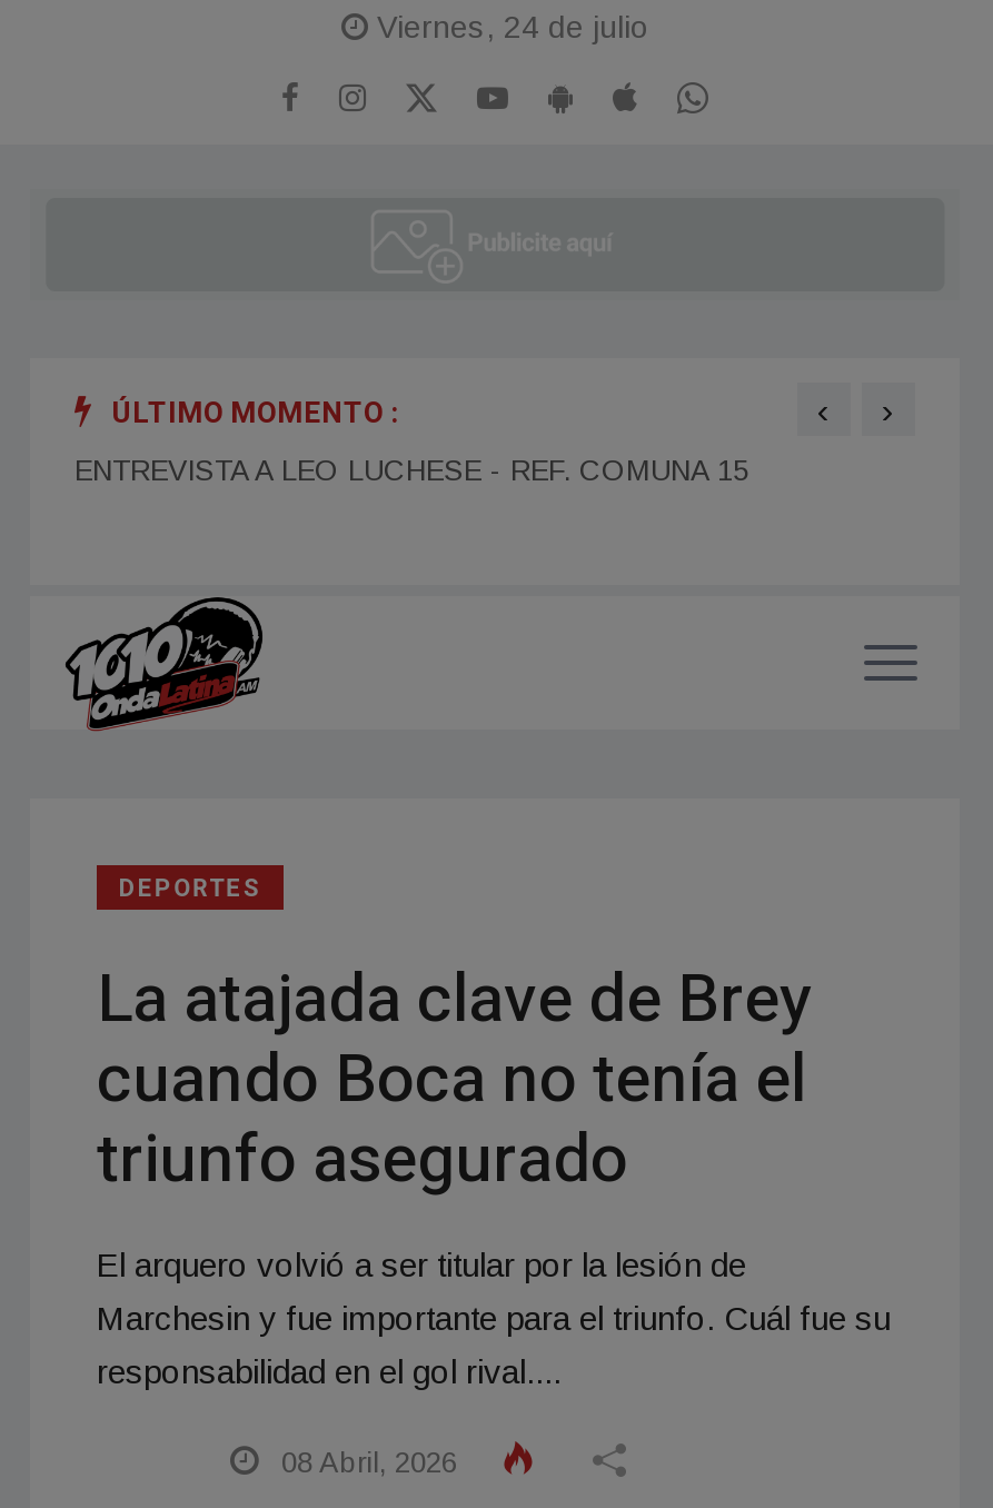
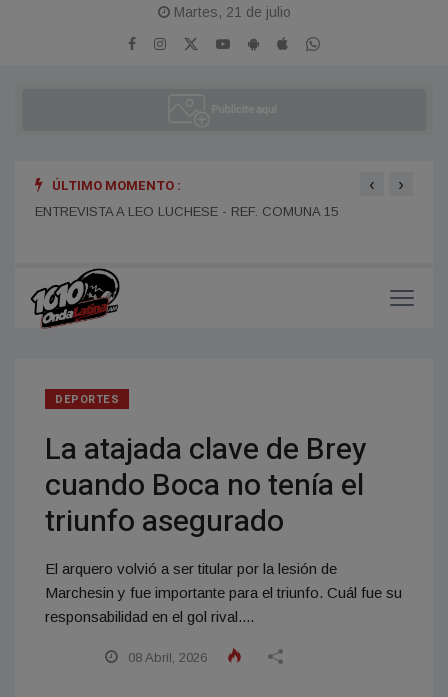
- Viernes, 24 de julio
+ Martes, 21 de julio
